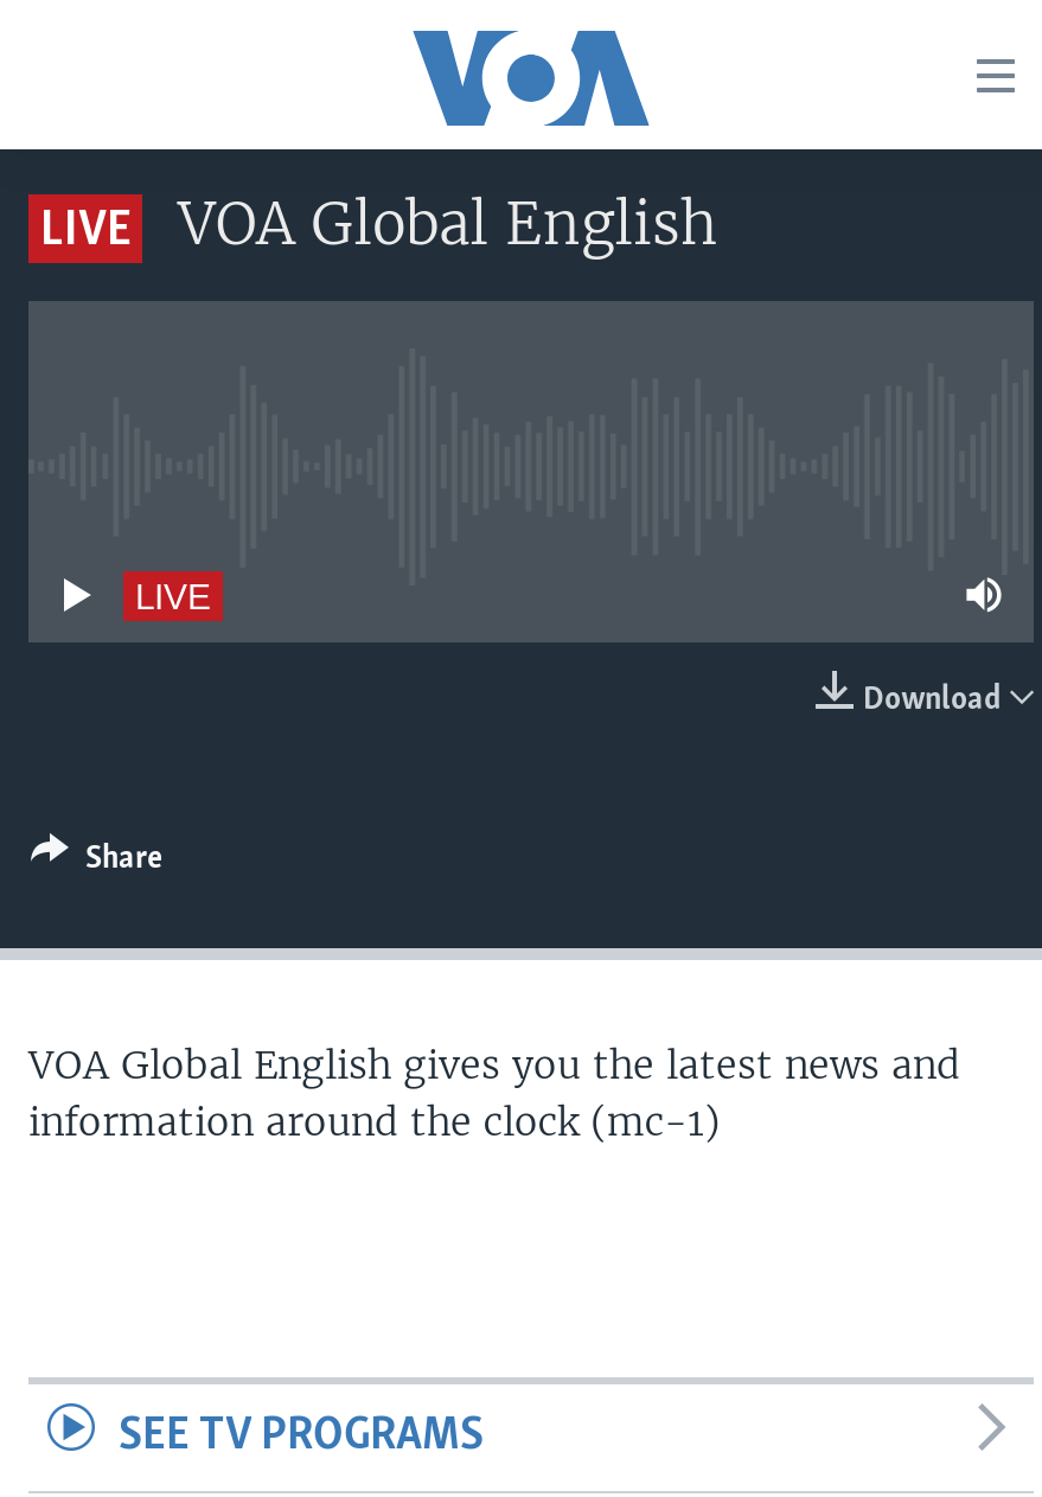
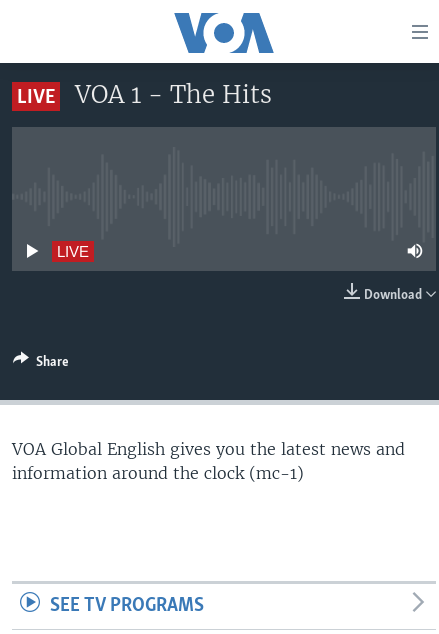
- VOA Global English
+ VOA 1 - The Hits
